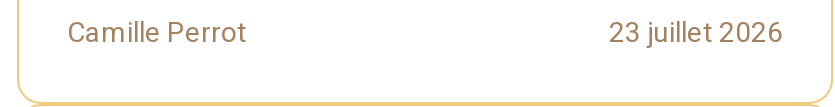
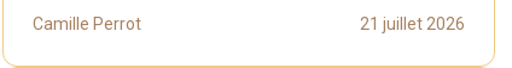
- 23 juillet 2026
+ 21 juillet 2026
